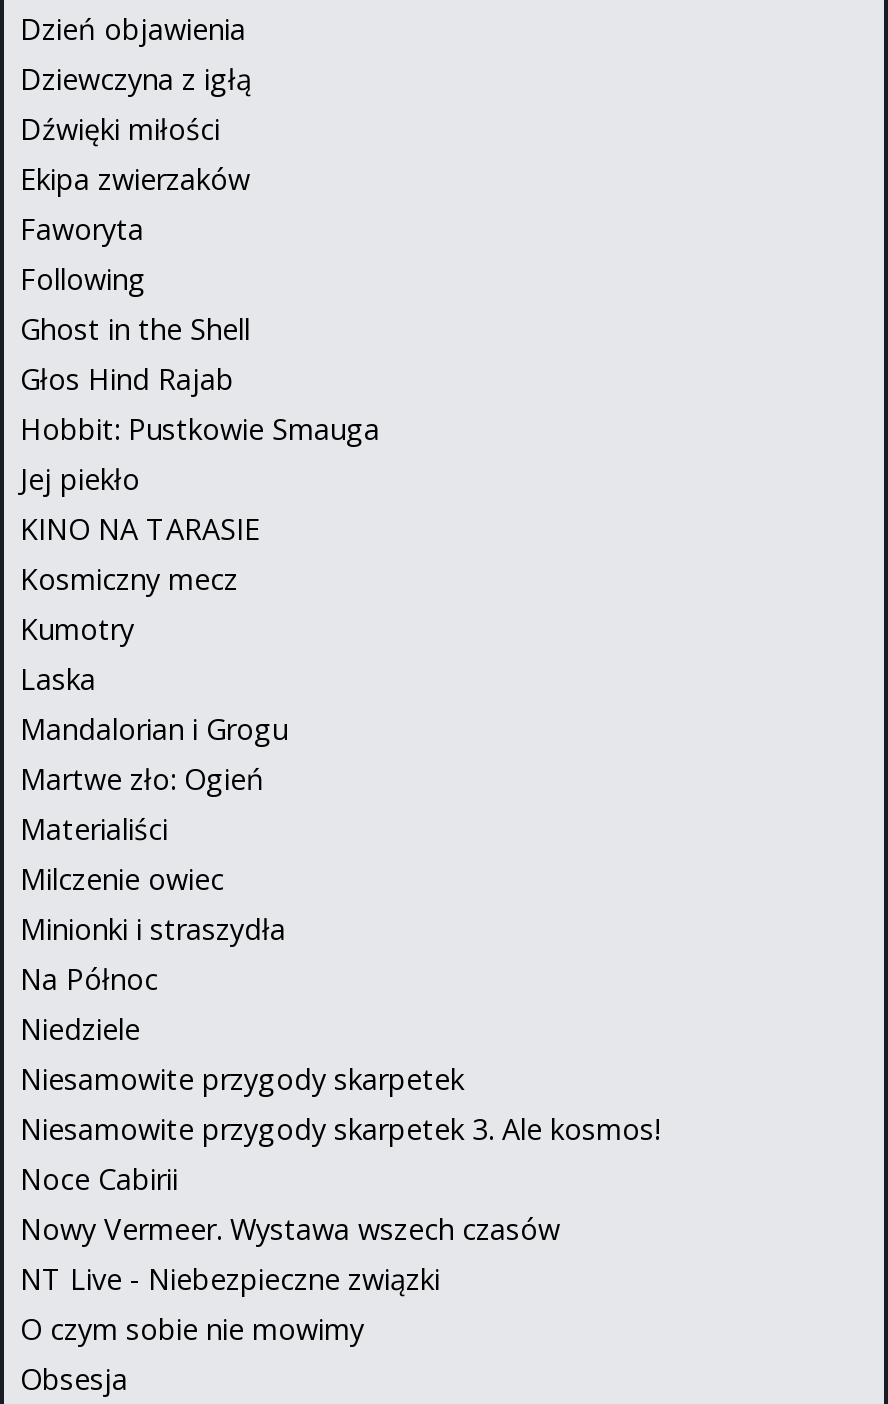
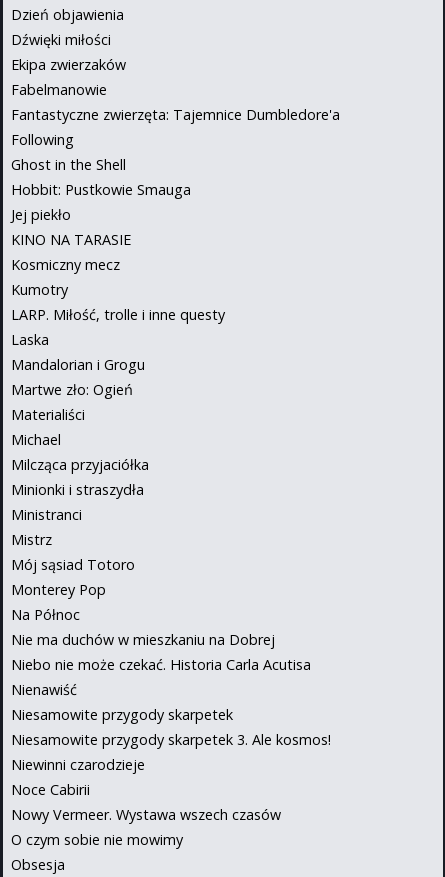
- Dziewczyna z igłą

moved up: Dźwięki miłości | Ekipa zwierzaków

- Faworyta
+ Fabelmanowie
+ Fantastyczne zwierzęta: Tajemnice Dumbledore'a

- Głos Hind Rajab

moved up: Hobbit: Pustkowie Smauga | Jej piekło | KINO NA TARASIE | Kosmiczny mecz | Kumotry

+ LARP. Miłość, trolle i inne questy

- Milczenie owiec
+ Michael
+ Milcząca przyjaciółka

+ Ministranci
+ Mistrz
+ Mój sąsiad Totoro
+ Monterey Pop

- Niedziele
+ Nie ma duchów w mieszkaniu na Dobrej
+ Niebo nie może czekać. Historia Carla Acutisa
+ Nienawiść

+ Niewinni czarodzieje

moved down: Noce Cabirii | Nowy Vermeer. Wystawa wszech czasów

- NT Live - Niebezpieczne związki
